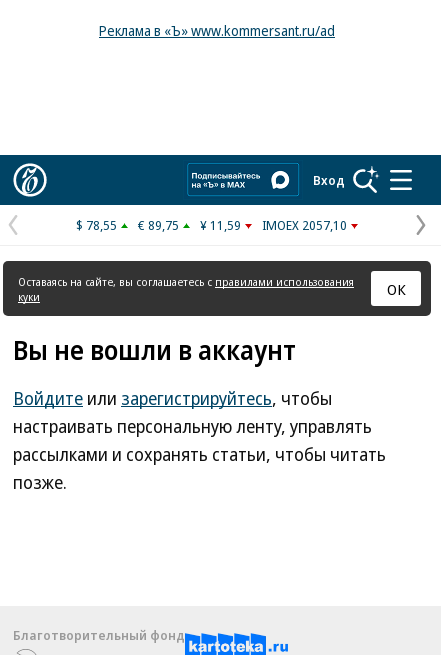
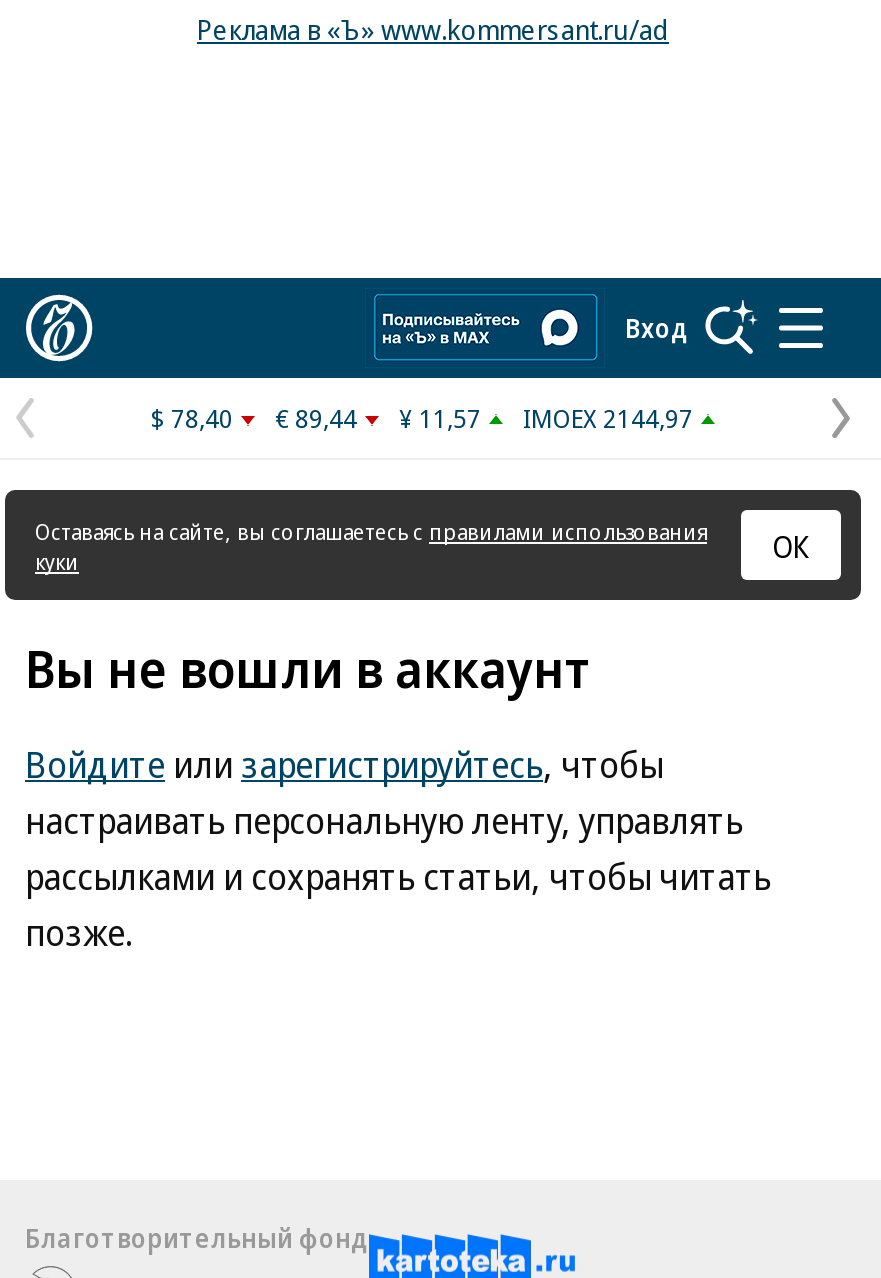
- $ 78,55
+ $ 78,40

- € 89,75
+ € 89,44

- ¥ 11,59
+ ¥ 11,57

- IMOEX 2057,10
+ IMOEX 2144,97
